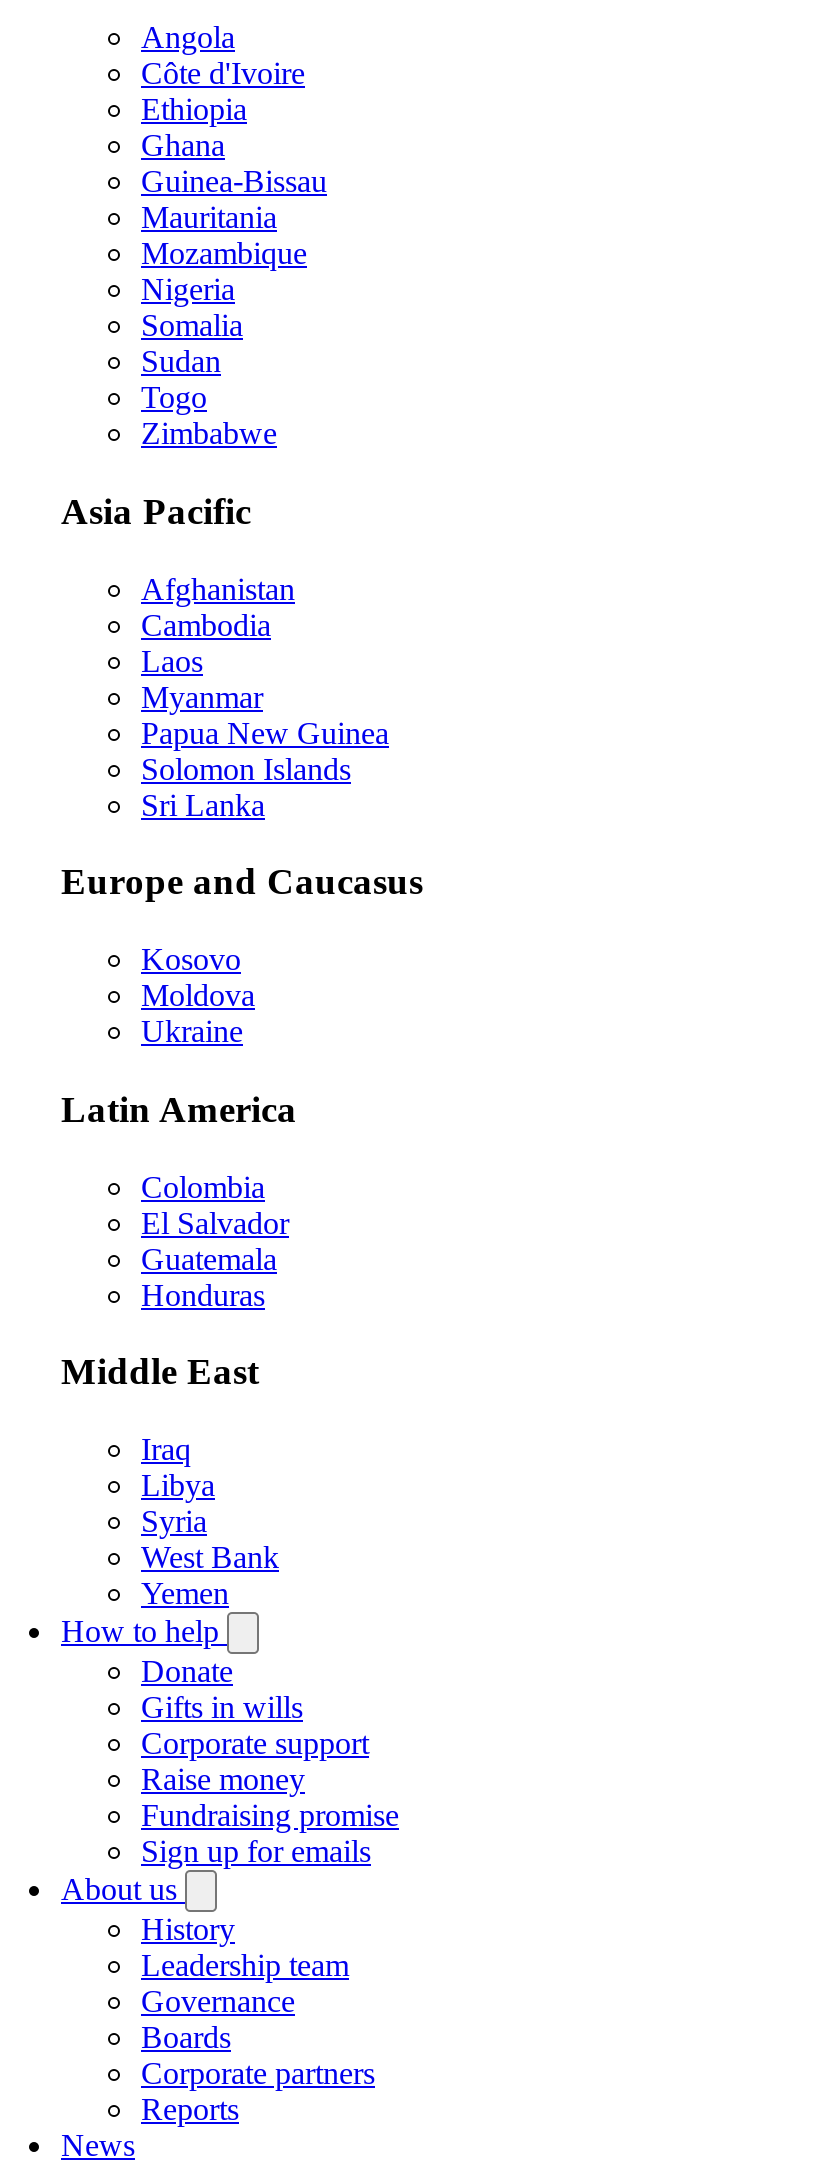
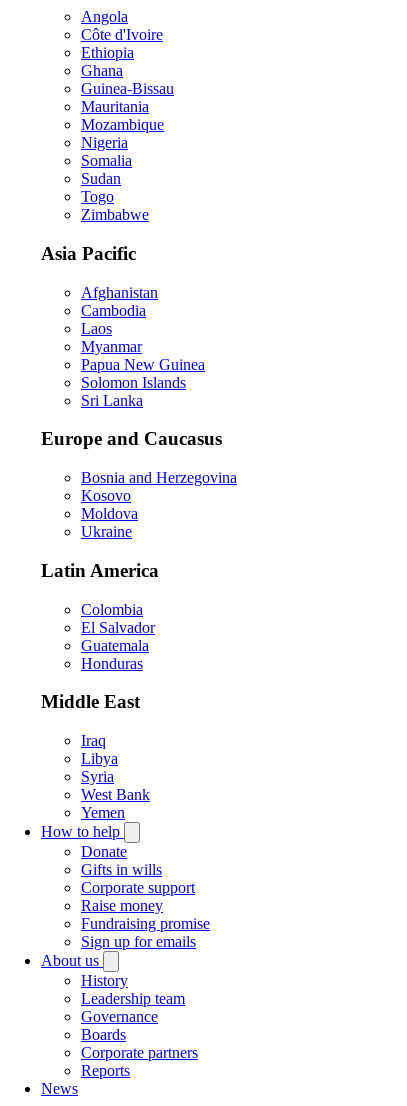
+ Bosnia and Herzegovina
